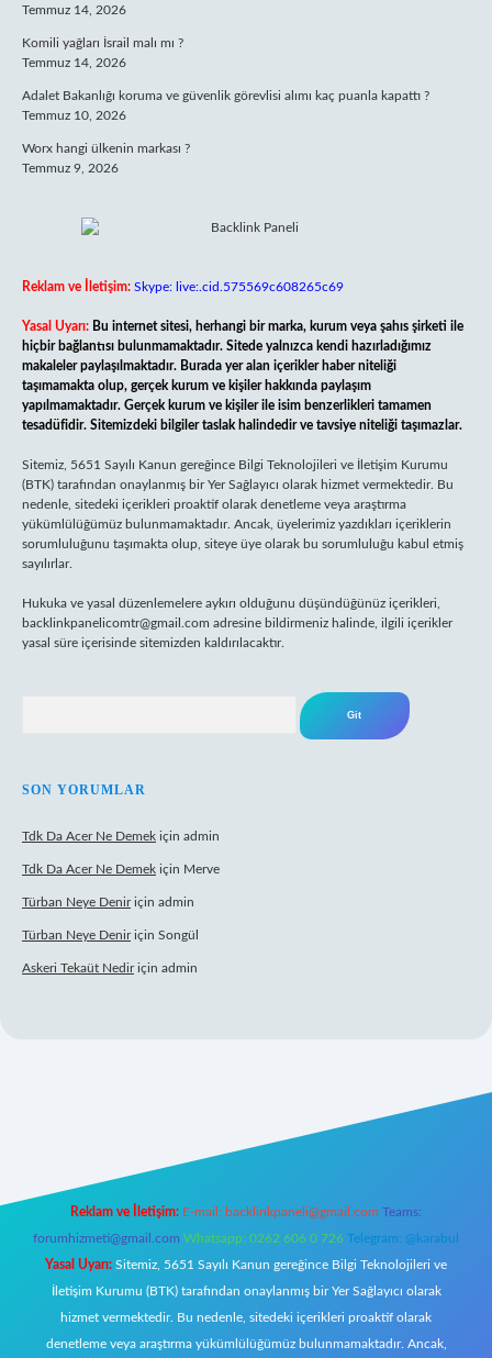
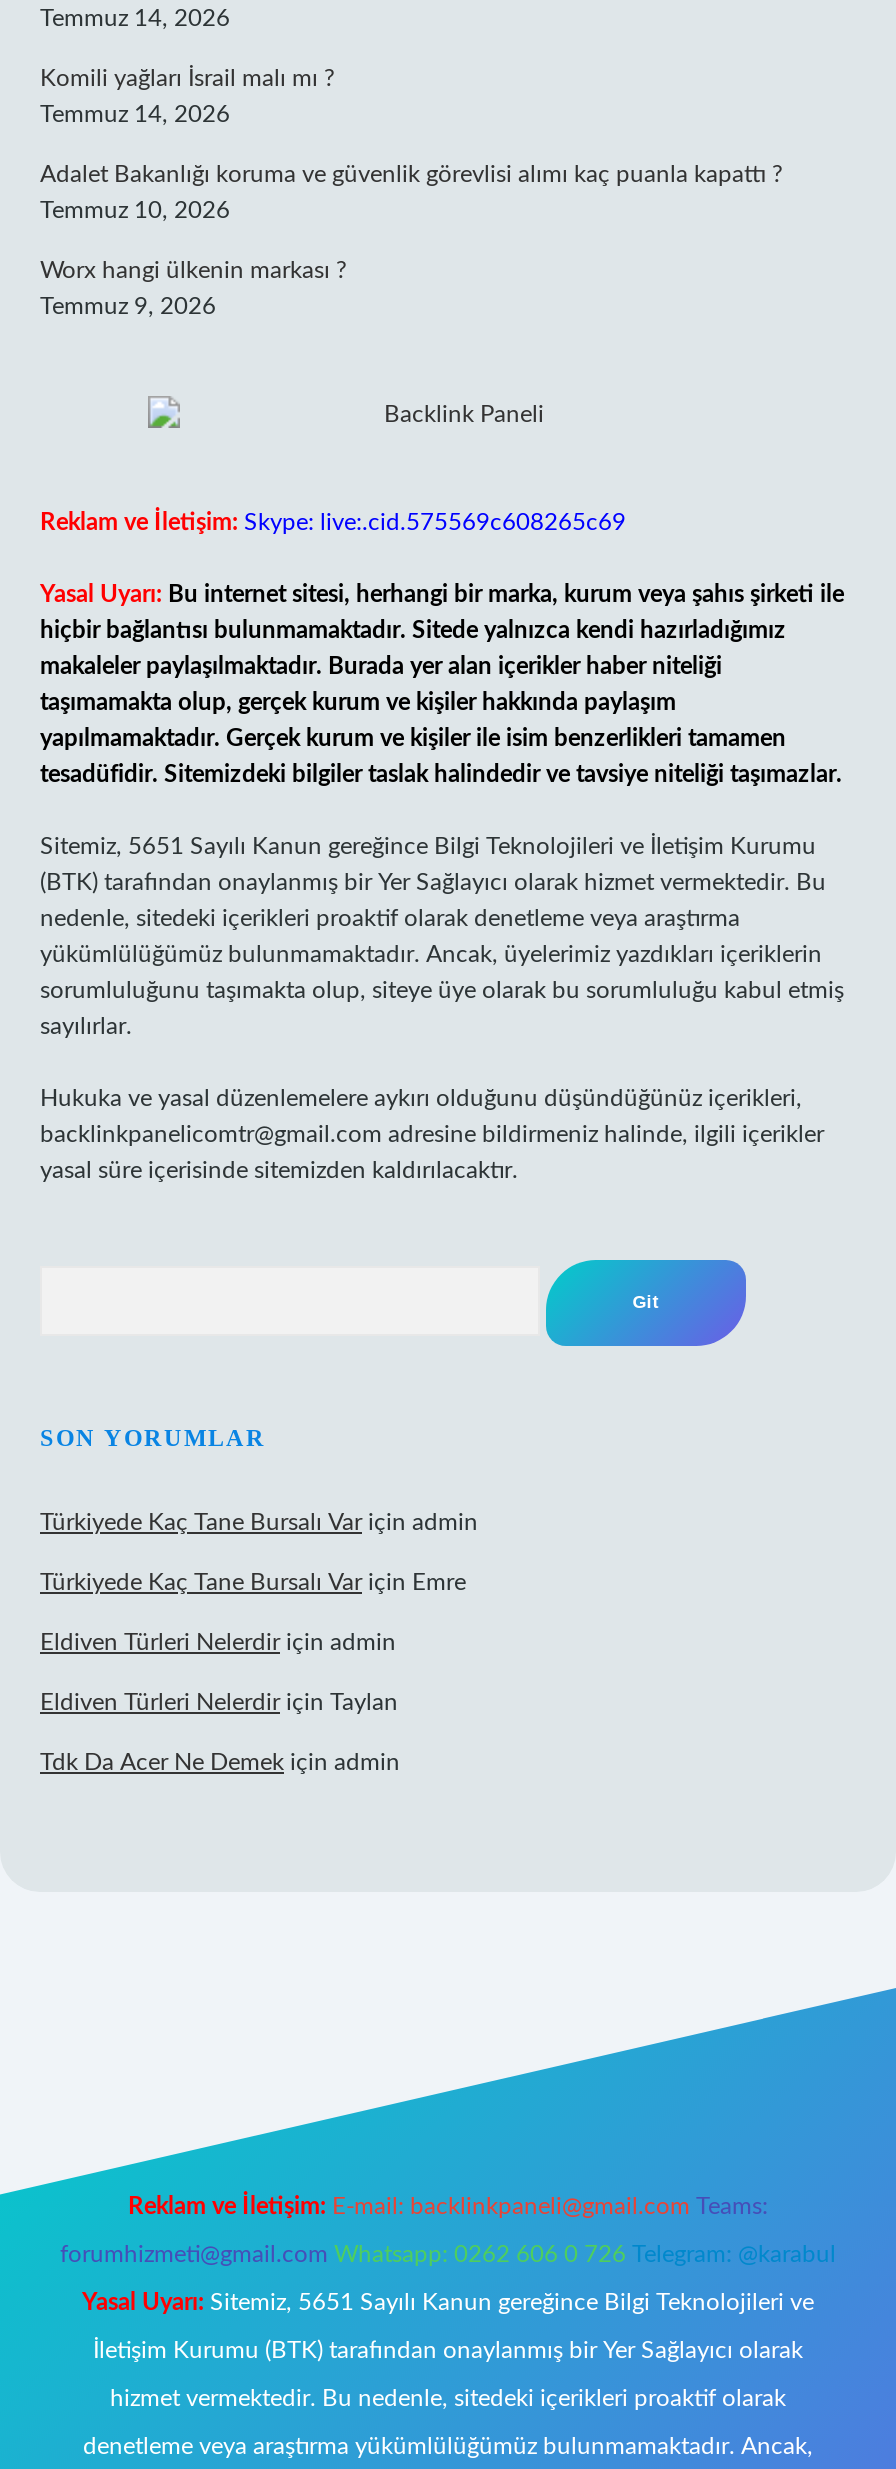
+ Türkiyede Kaç Tane Bursalı Var için admin
+ Türkiyede Kaç Tane Bursalı Var için Emre
+ Eldiven Türleri Nelerdir için admin
+ Eldiven Türleri Nelerdir için Taylan

moved down: Tdk Da Acer Ne Demek için admin

- Tdk Da Acer Ne Demek için Merve
- Türban Neye Denir için admin
- Türban Neye Denir için Songül
- Askeri Tekaüt Nedir için admin
